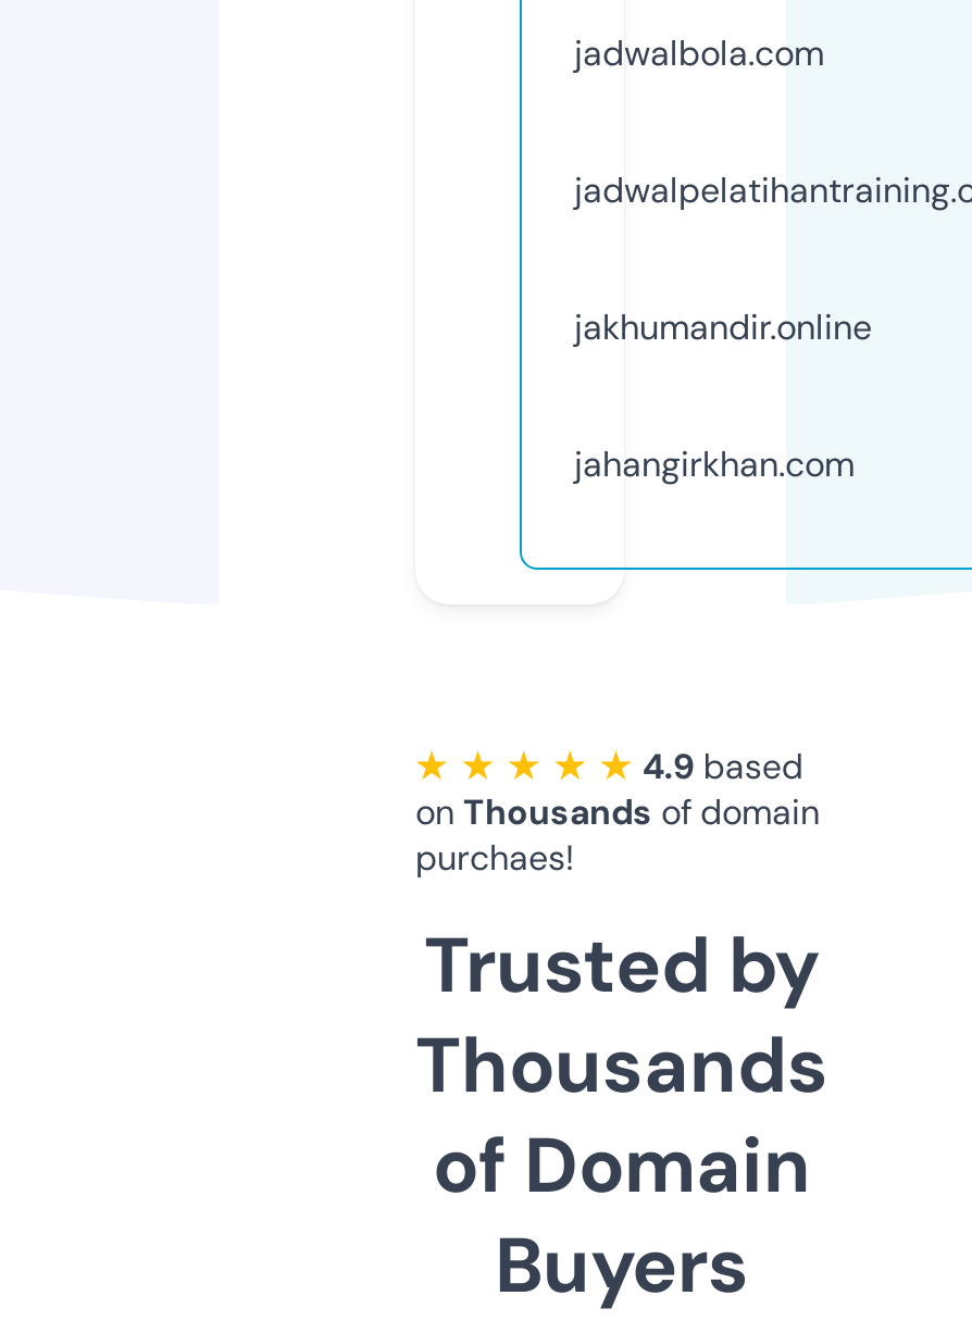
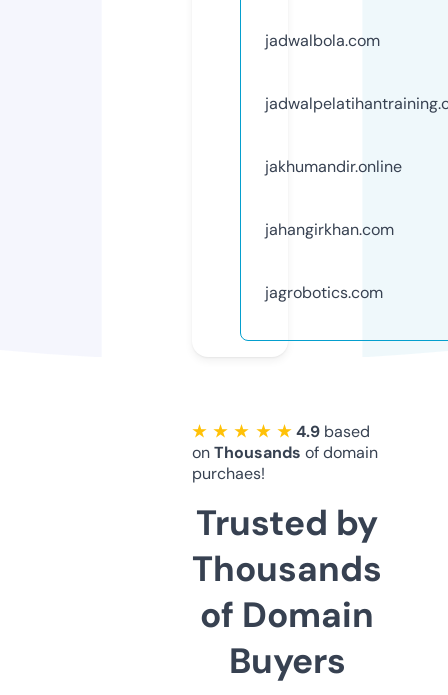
+ jagrobotics.com
